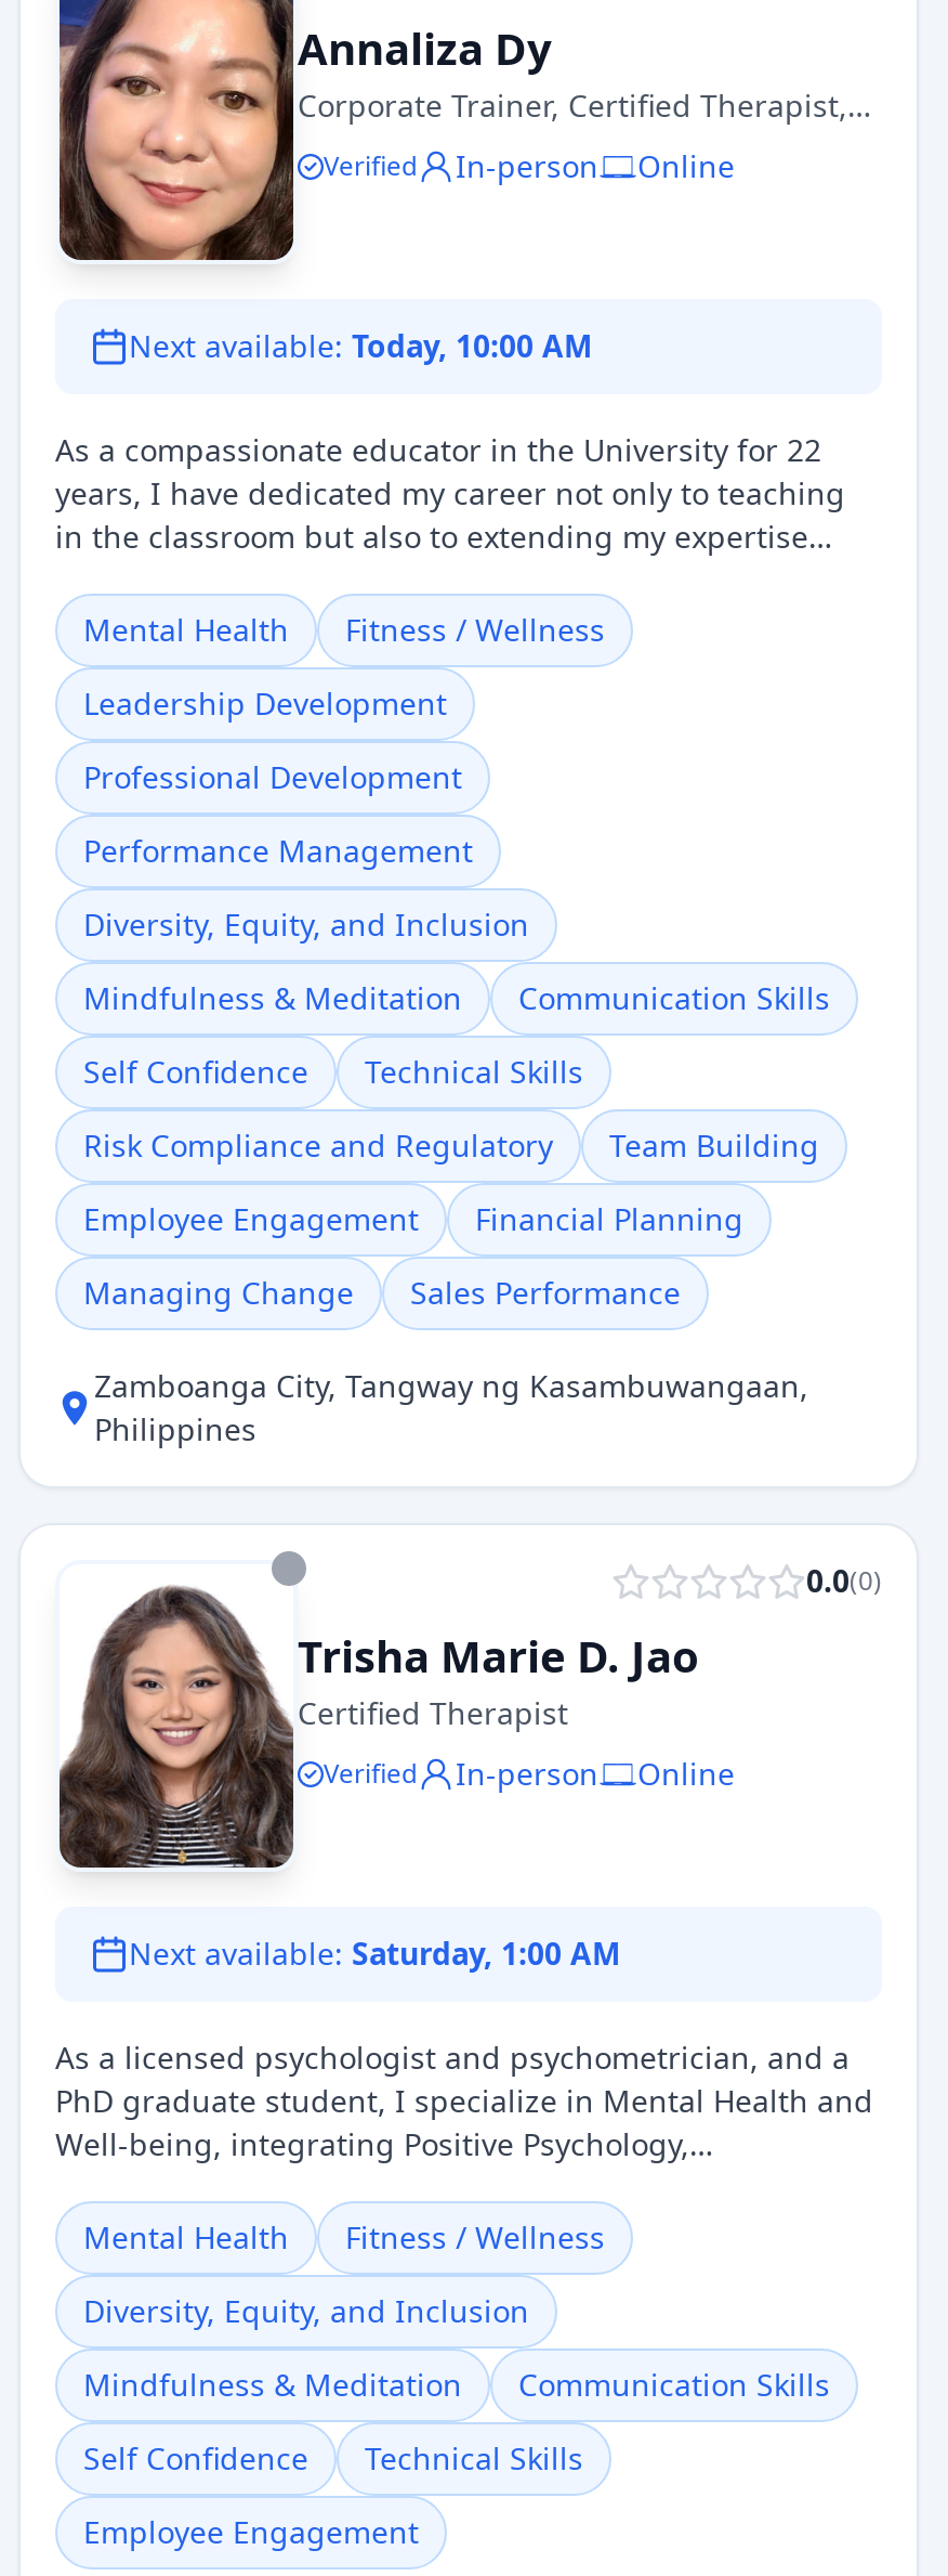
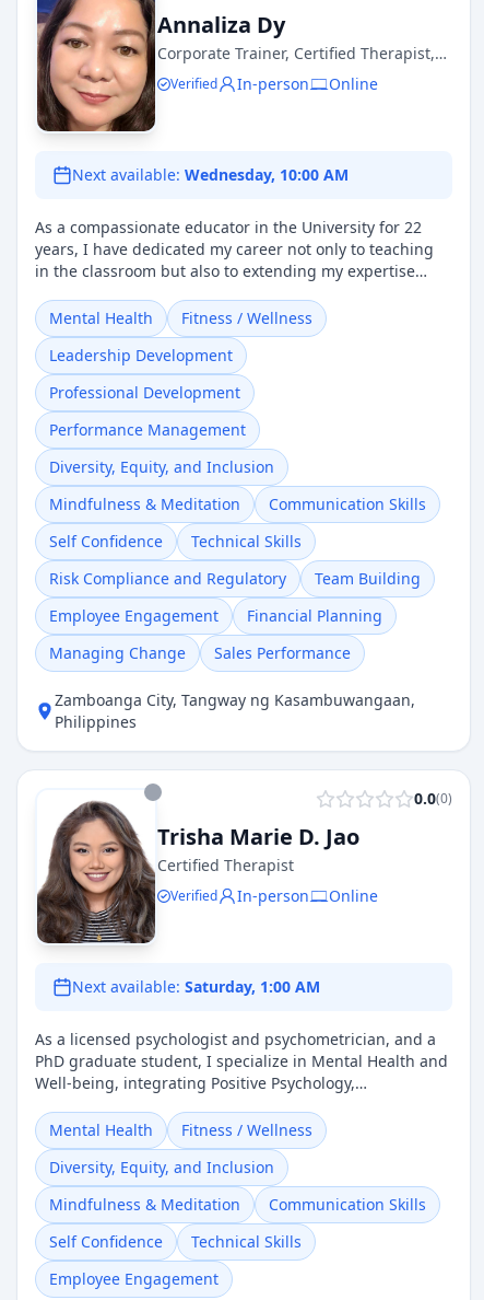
- Next available: Today, 10:00 AM
+ Next available: Wednesday, 10:00 AM
